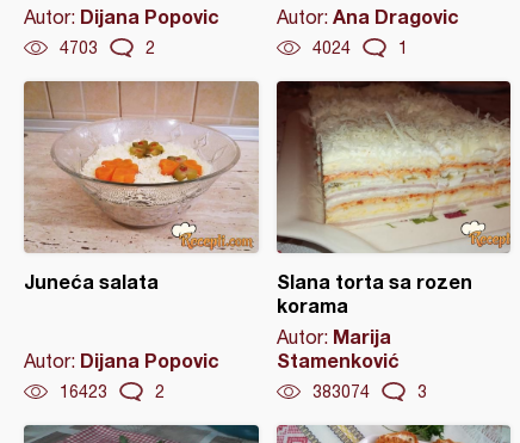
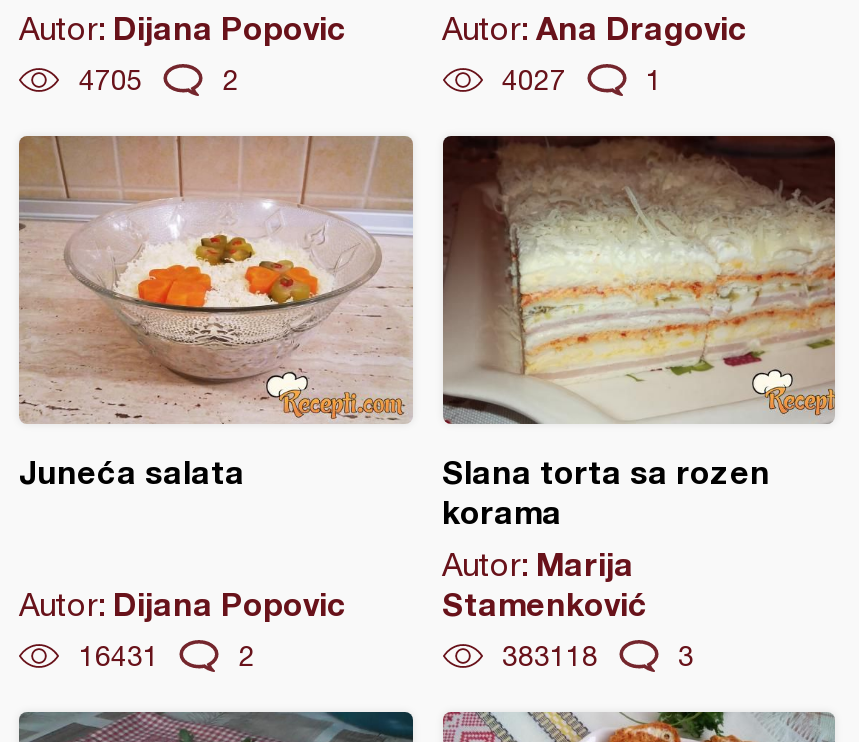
- 4703
+ 4705

- 4024
+ 4027

- 16423
+ 16431

- 383074
+ 383118
